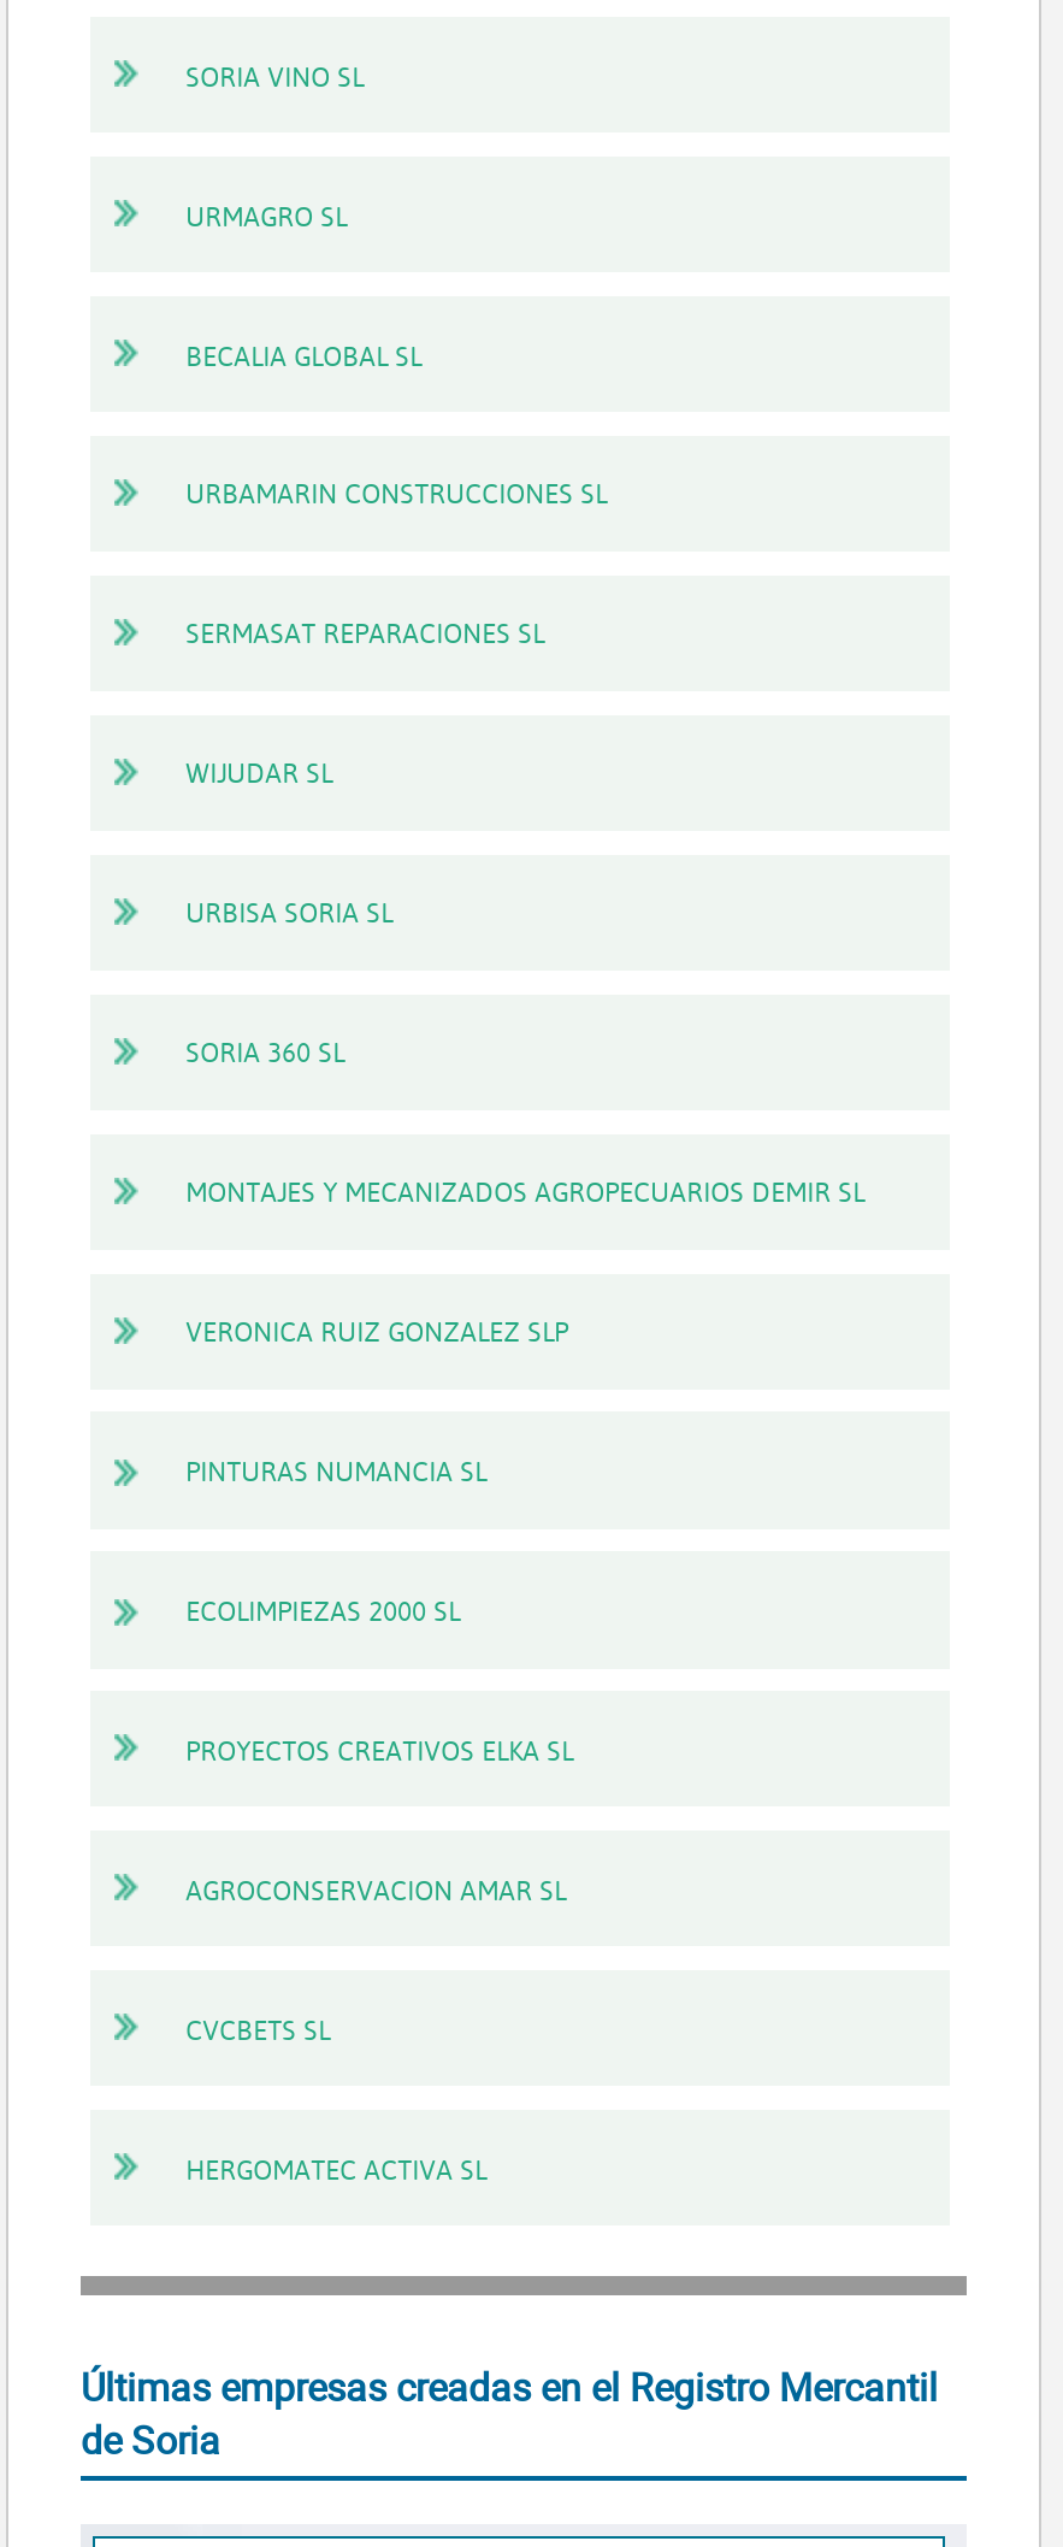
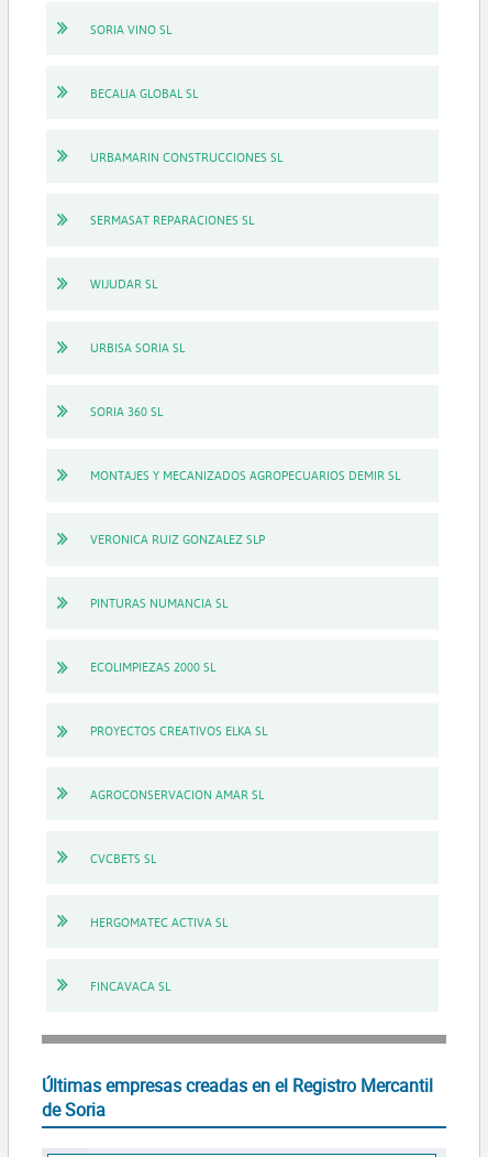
- URMAGRO SL

moved up: BECALIA GLOBAL SL | URBAMARIN CONSTRUCCIONES SL | SERMASAT REPARACIONES SL | ... | CVCBETS SL | HERGOMATEC ACTIVA SL

+ FINCAVACA SL
